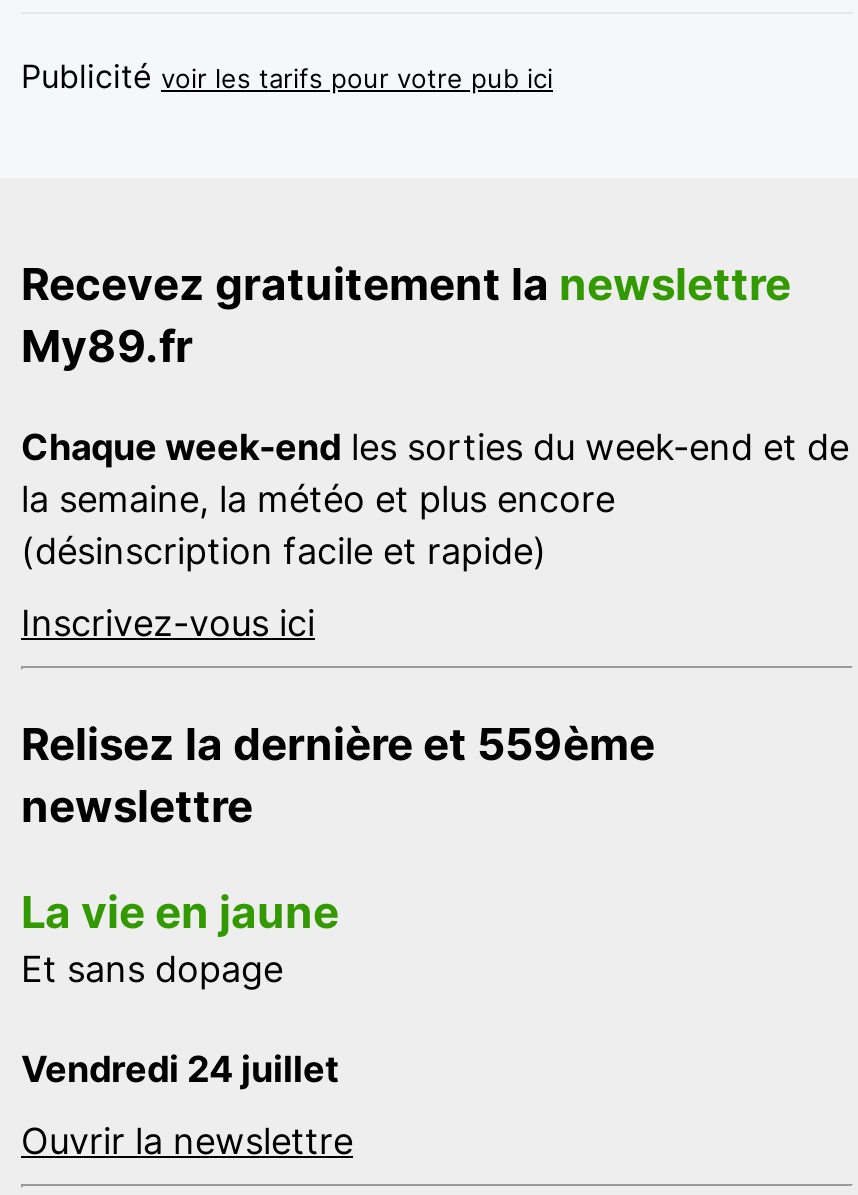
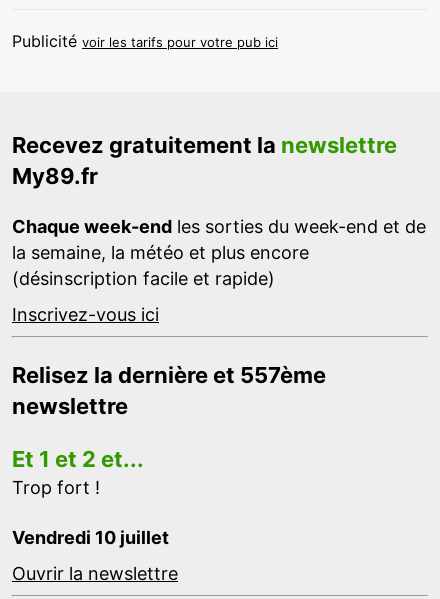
- Relisez la dernière et 559ème
+ Relisez la dernière et 557ème

- La vie en jaune
- Et sans dopage
+ Et 1 et 2 et...
+ Trop fort !

- Vendredi 24 juillet
+ Vendredi 10 juillet
